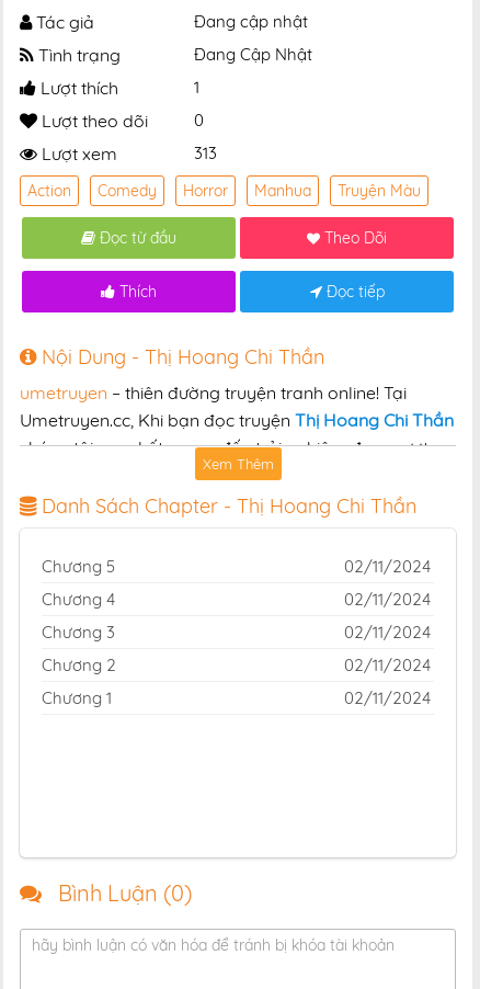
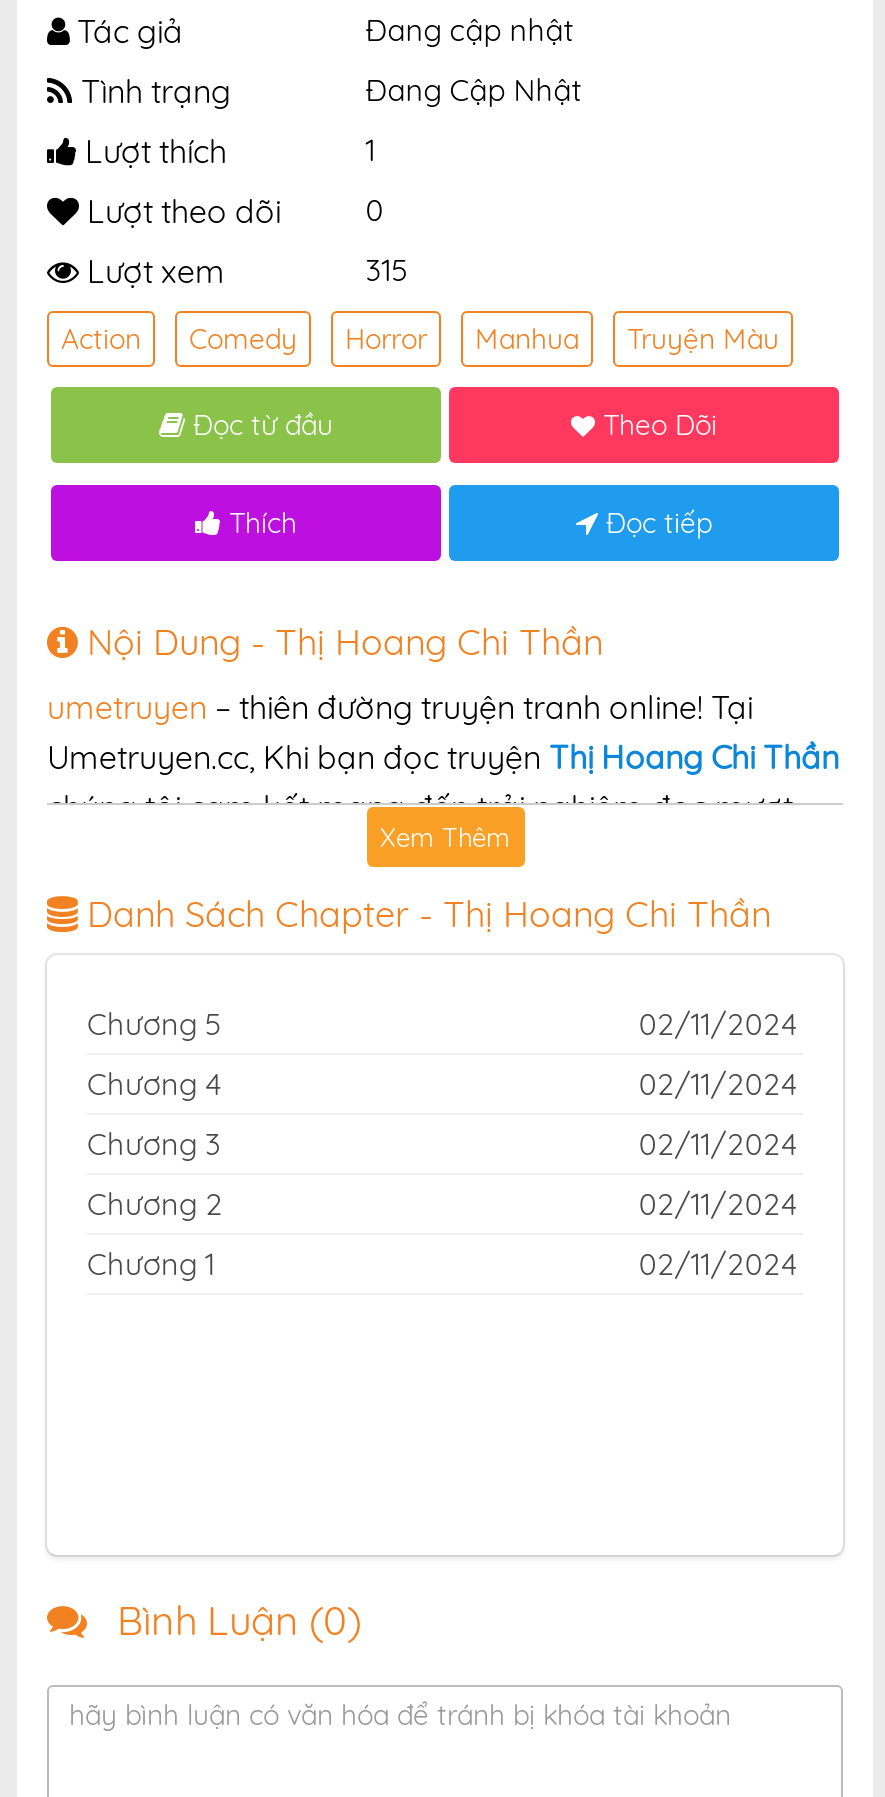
- 313
+ 315
